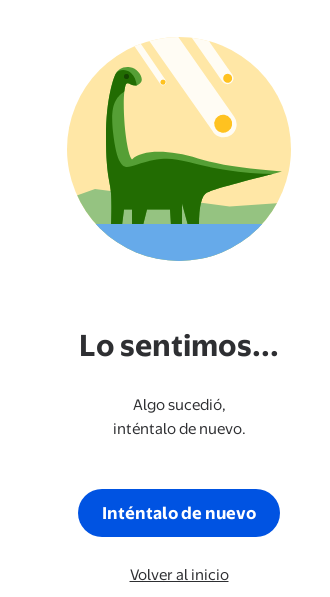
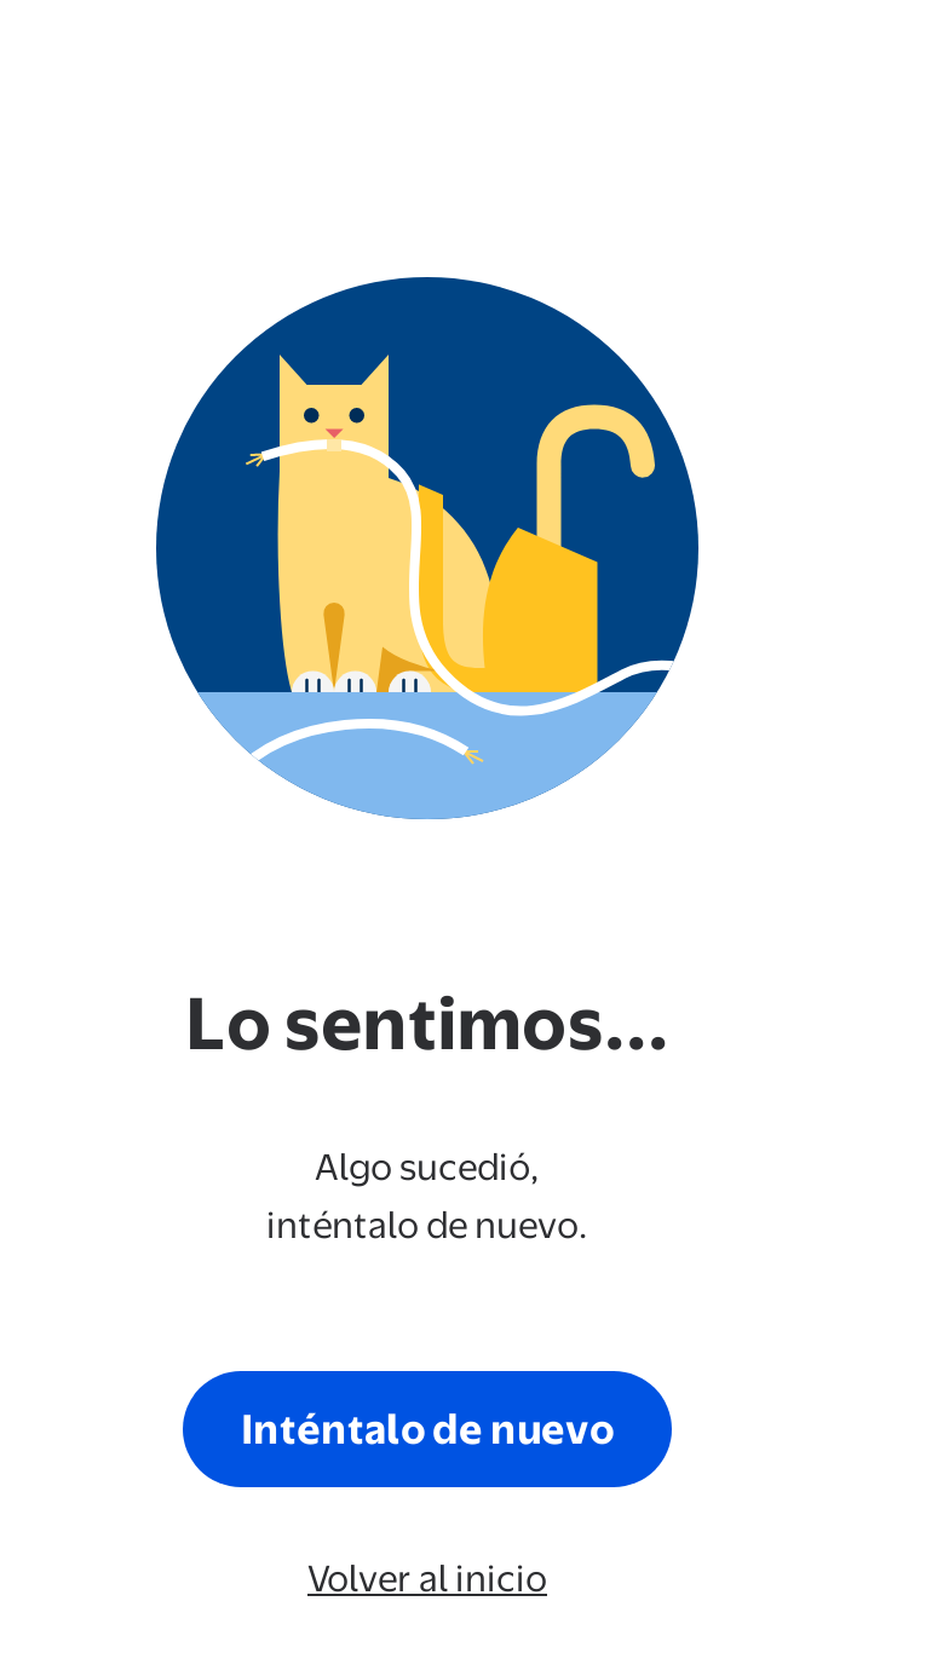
- [image]
+ [image]
